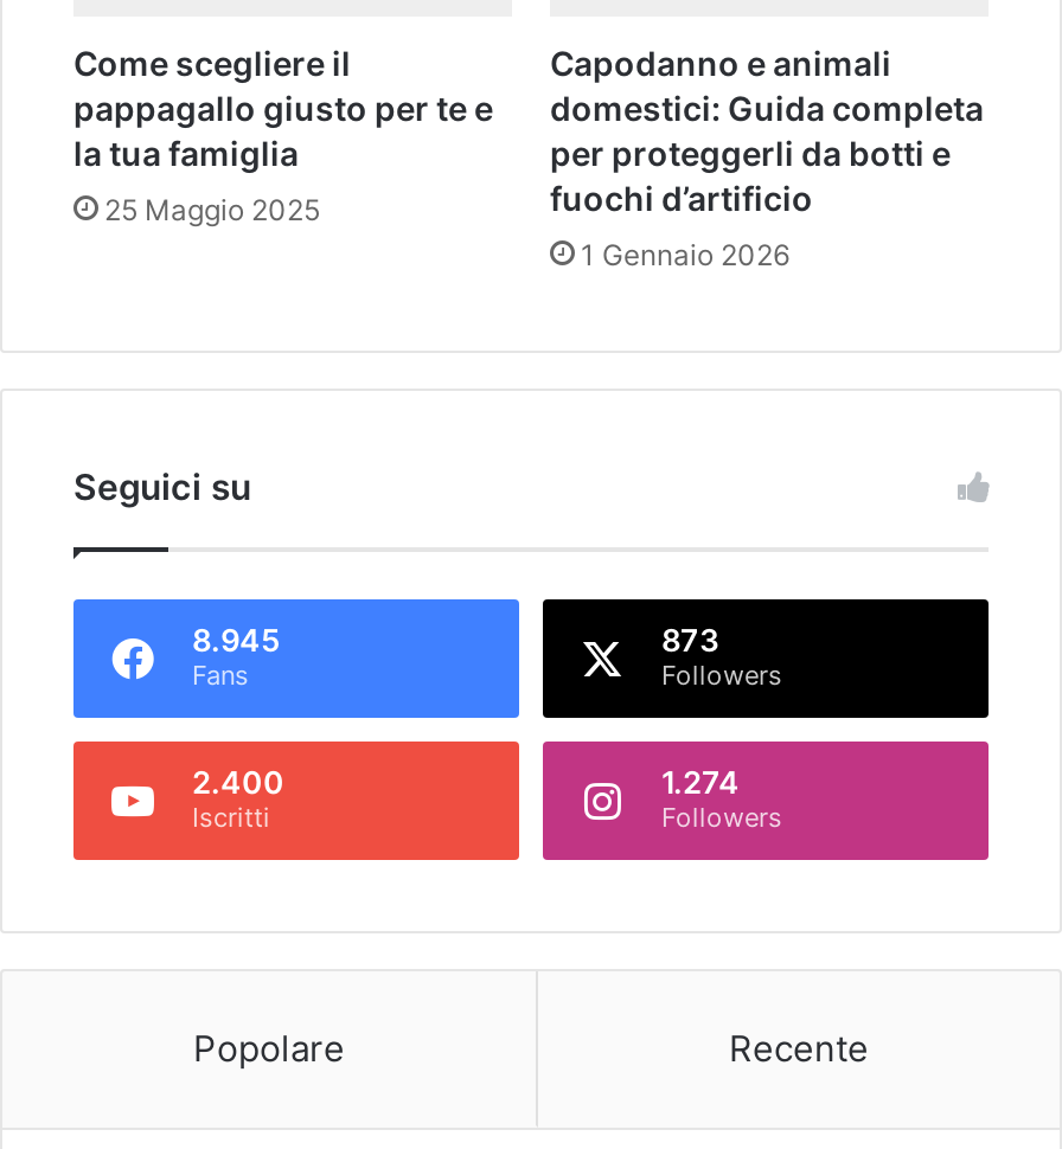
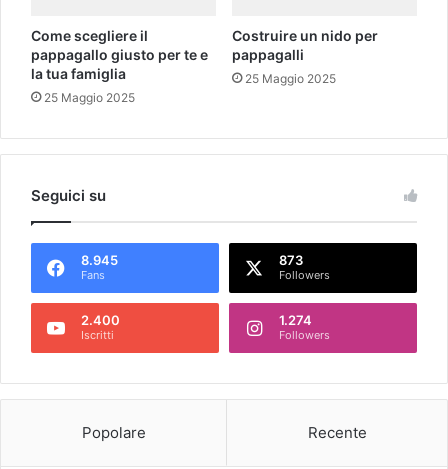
- Capodanno e animali
- domestici: Guida completa
- per proteggerli da botti e
- fuochi d’artificio
+ Costruire un nido per
+ pappagalli

- 1 Gennaio 2026
+ 25 Maggio 2025
